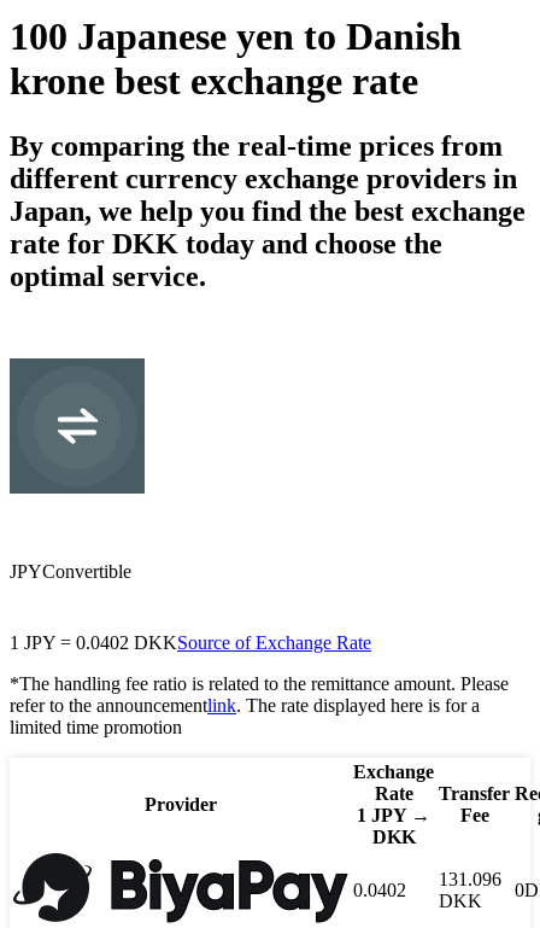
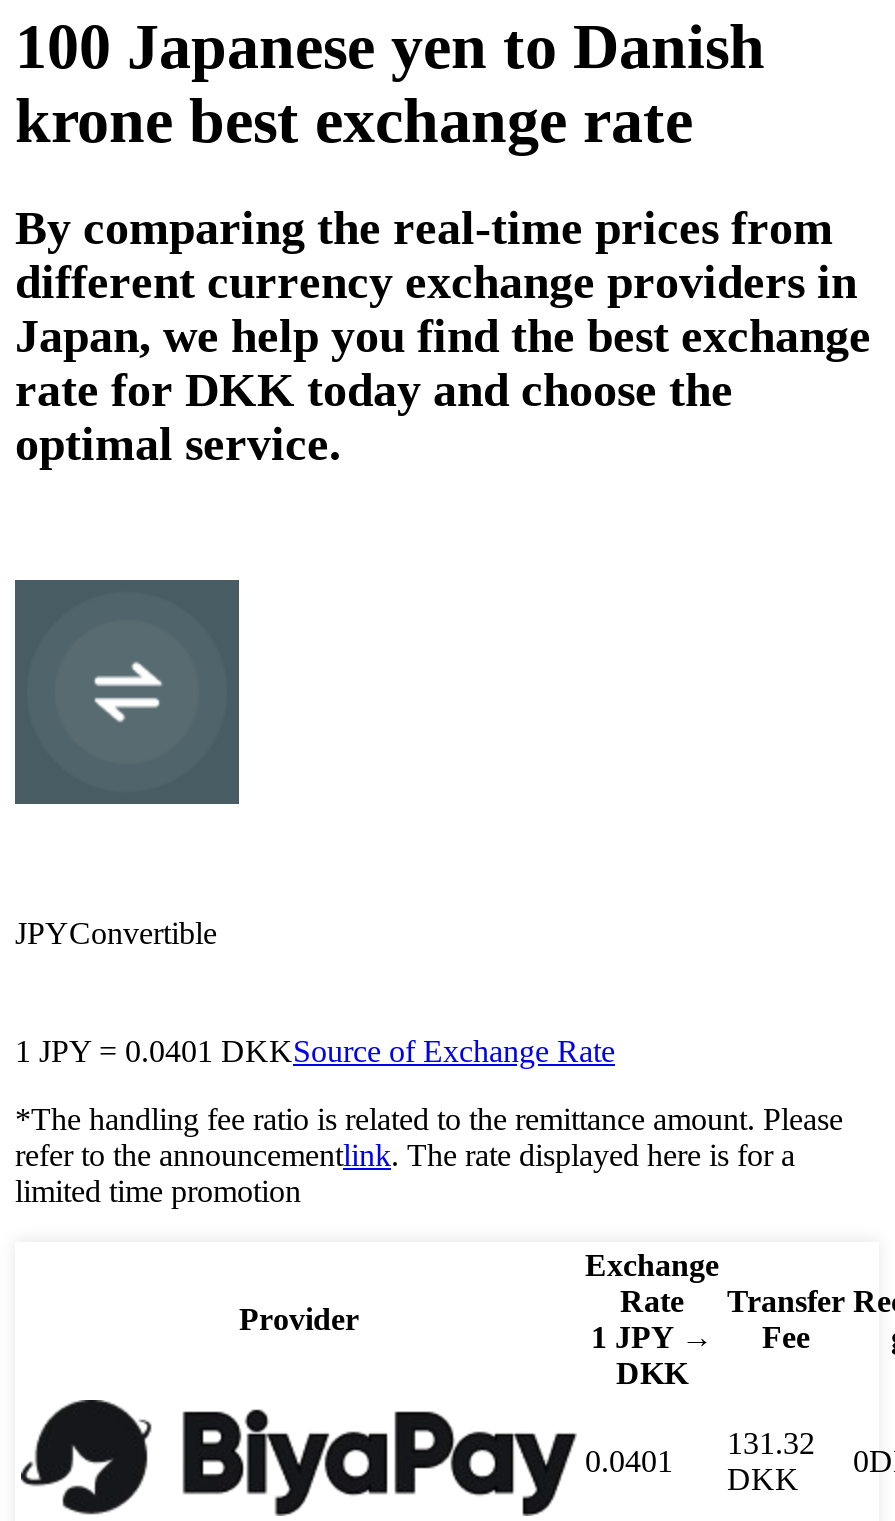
- 1 JPY = 0.0402 DKKSource of Exchange Rate
+ 1 JPY = 0.0401 DKKSource of Exchange Rate

- 131.096
+ 131.32

- 0.0402
+ 0.0401
